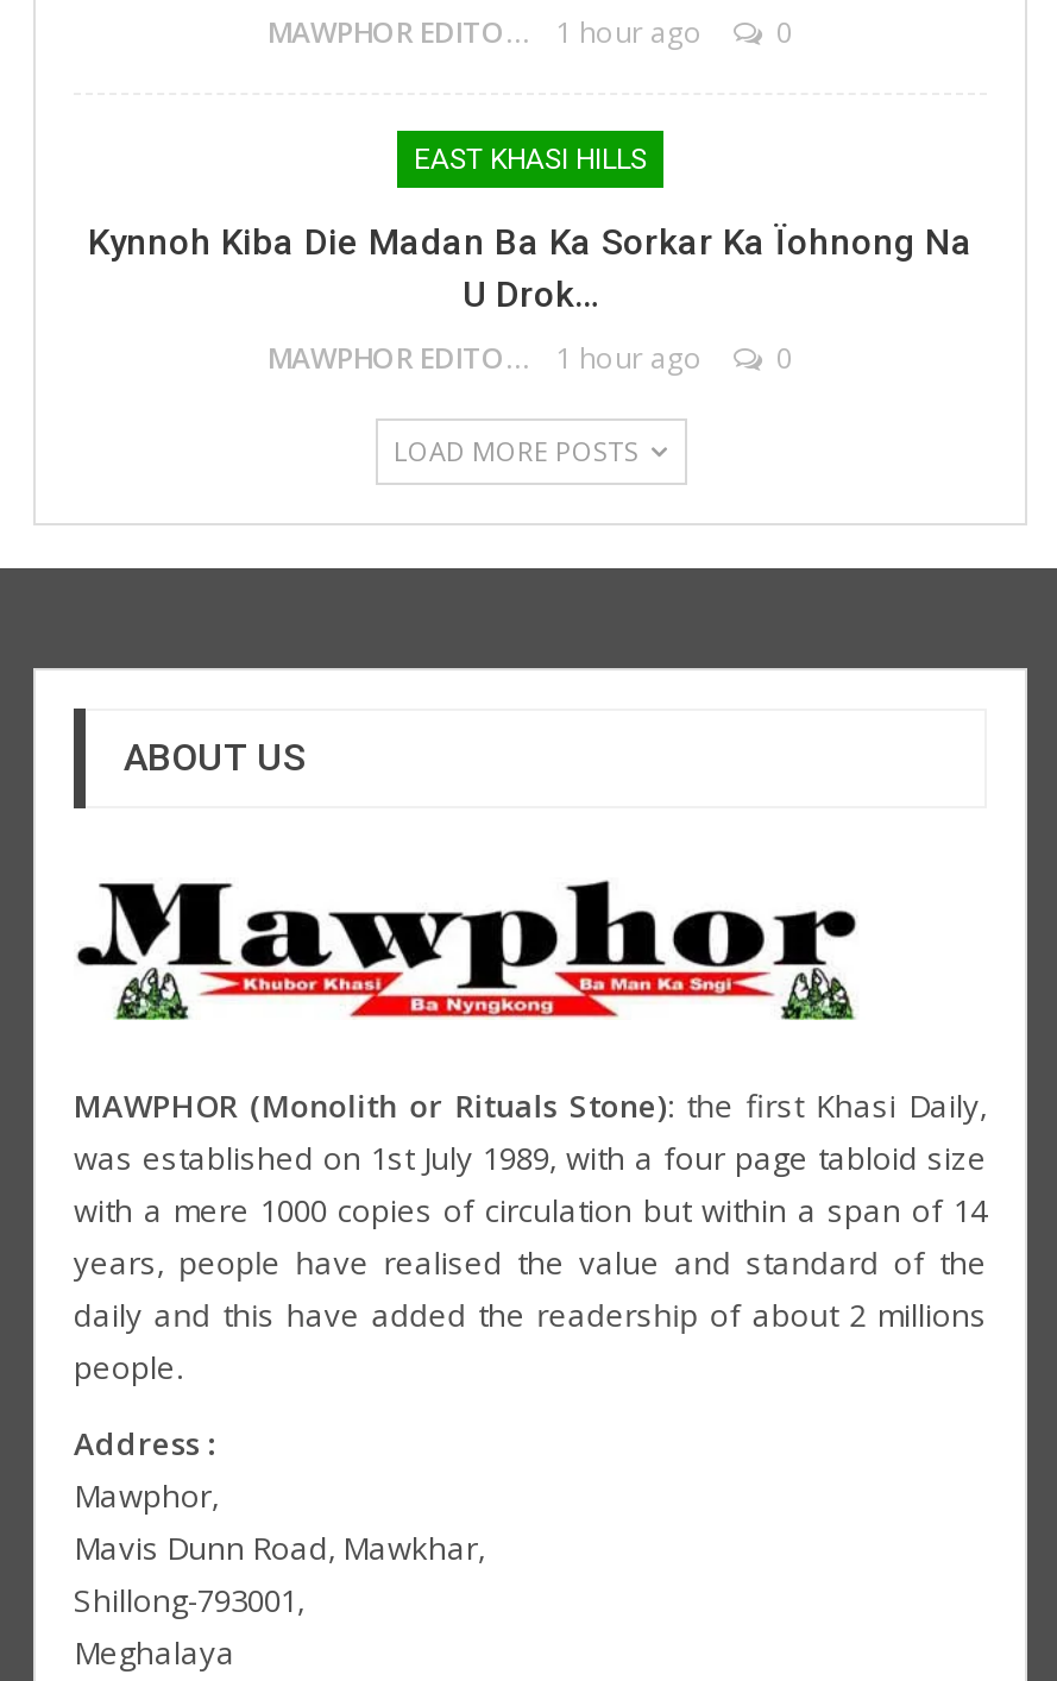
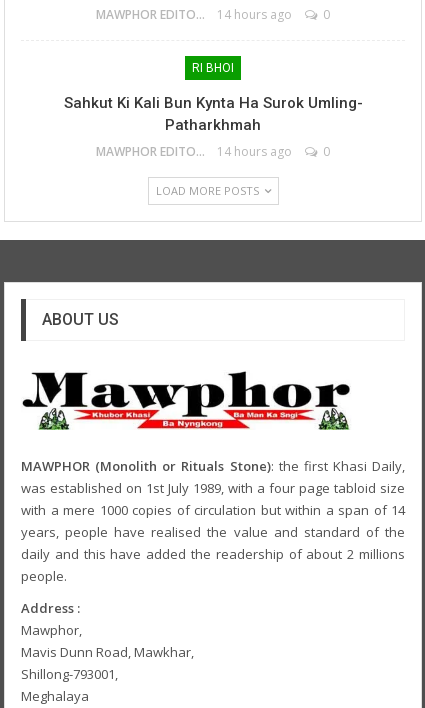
- 1 hour ago
+ 14 hours ago

- EAST KHASI HILLS
+ RI BHOI

- Kynnoh Kiba Die Madan Ba Ka Sorkar Ka Ïohnong Na
- U Drok…
+ Sahkut Ki Kali Bun Kynta Ha Surok Umling-
+ Patharkhmah

- 1 hour ago
+ 14 hours ago
